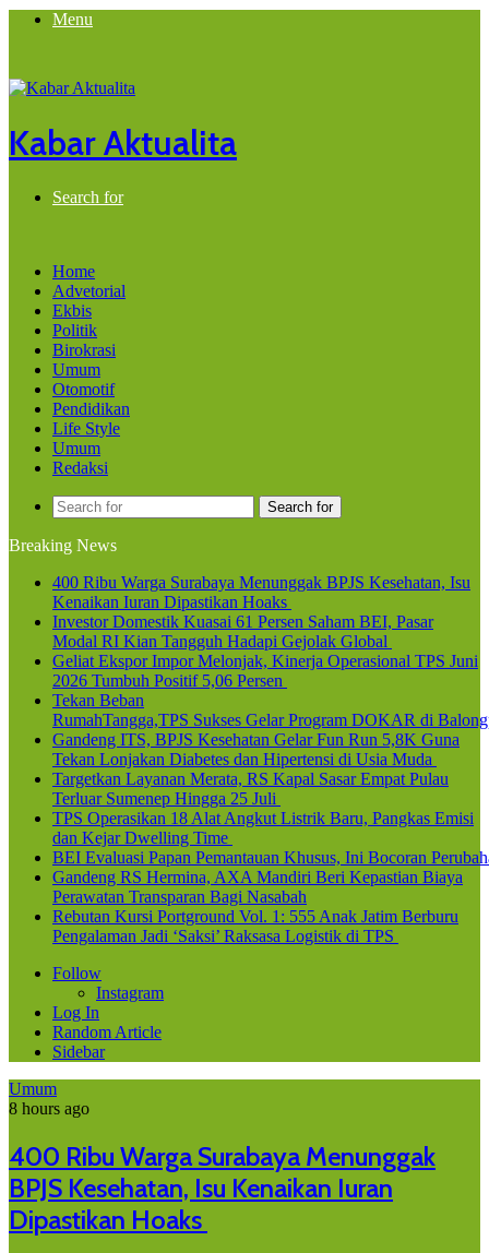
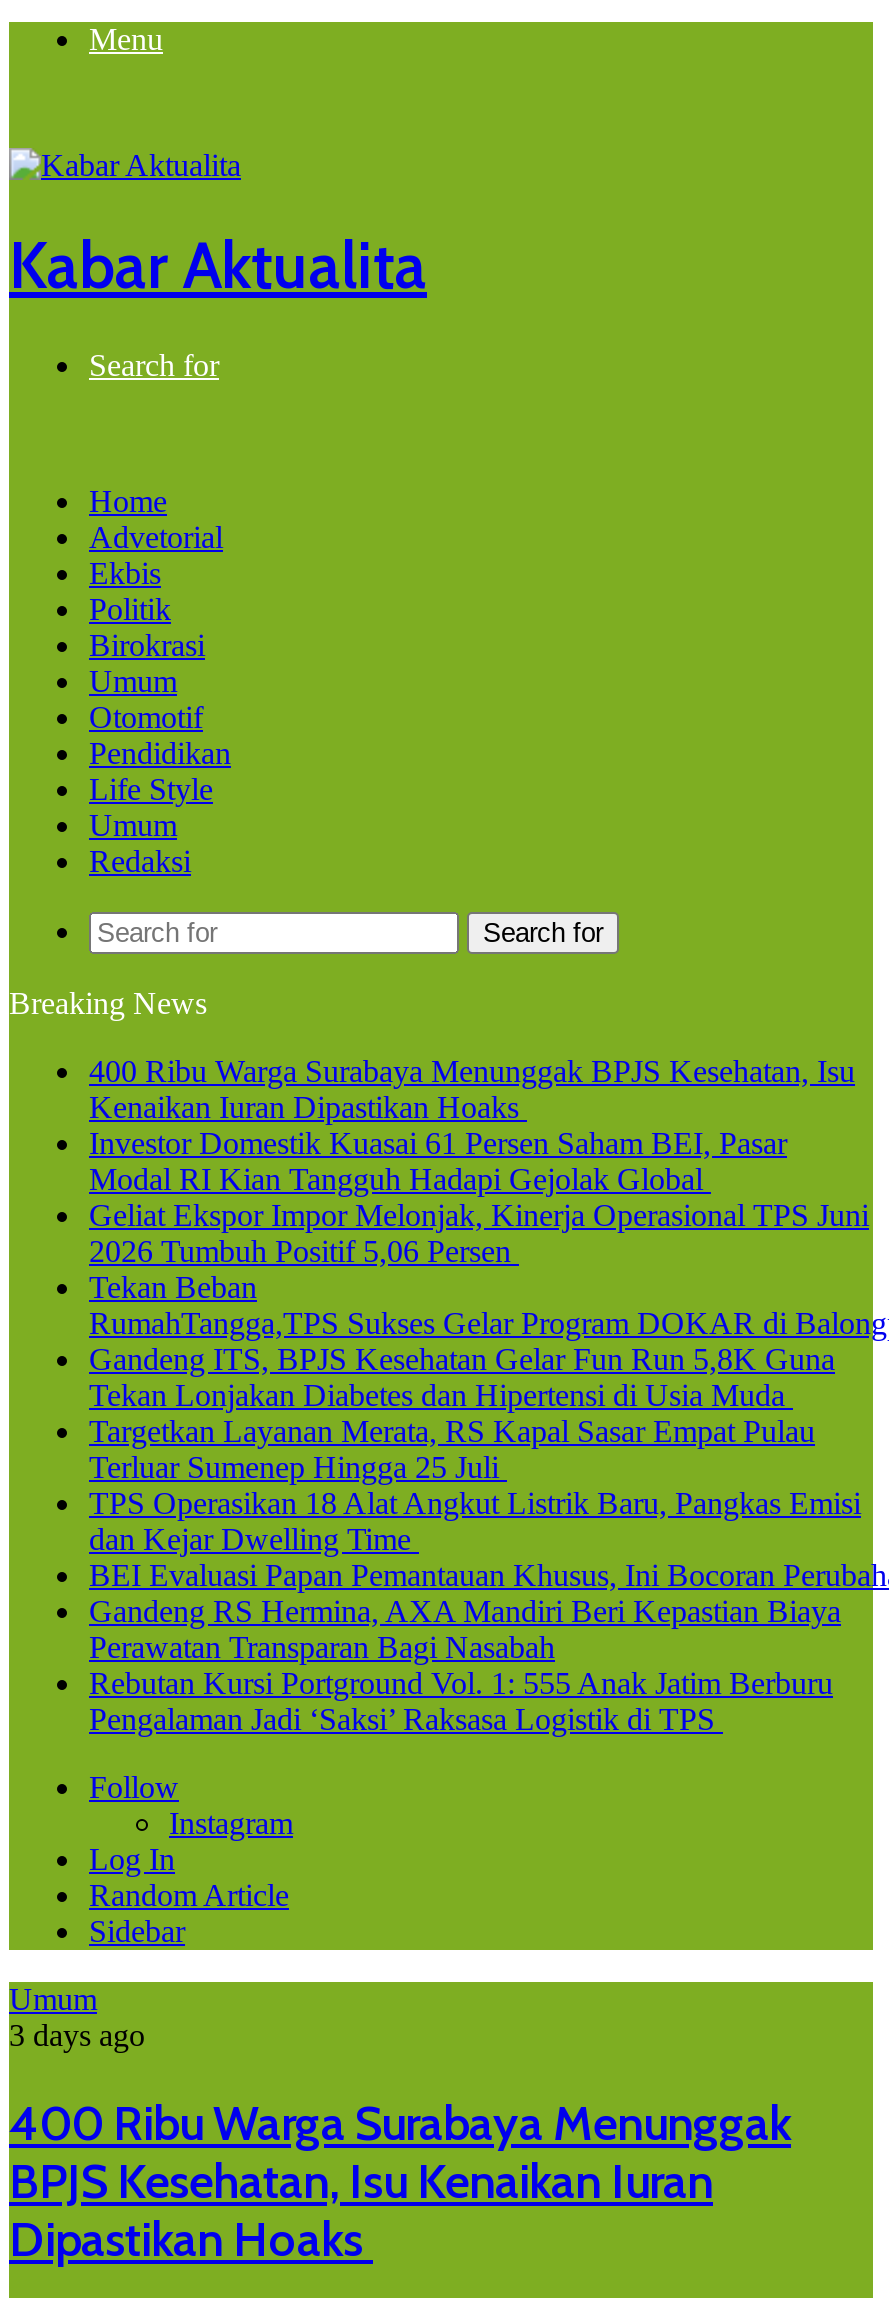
- 8 hours ago
+ 3 days ago
